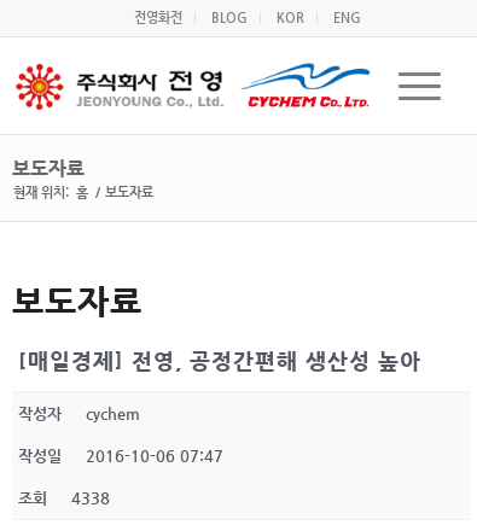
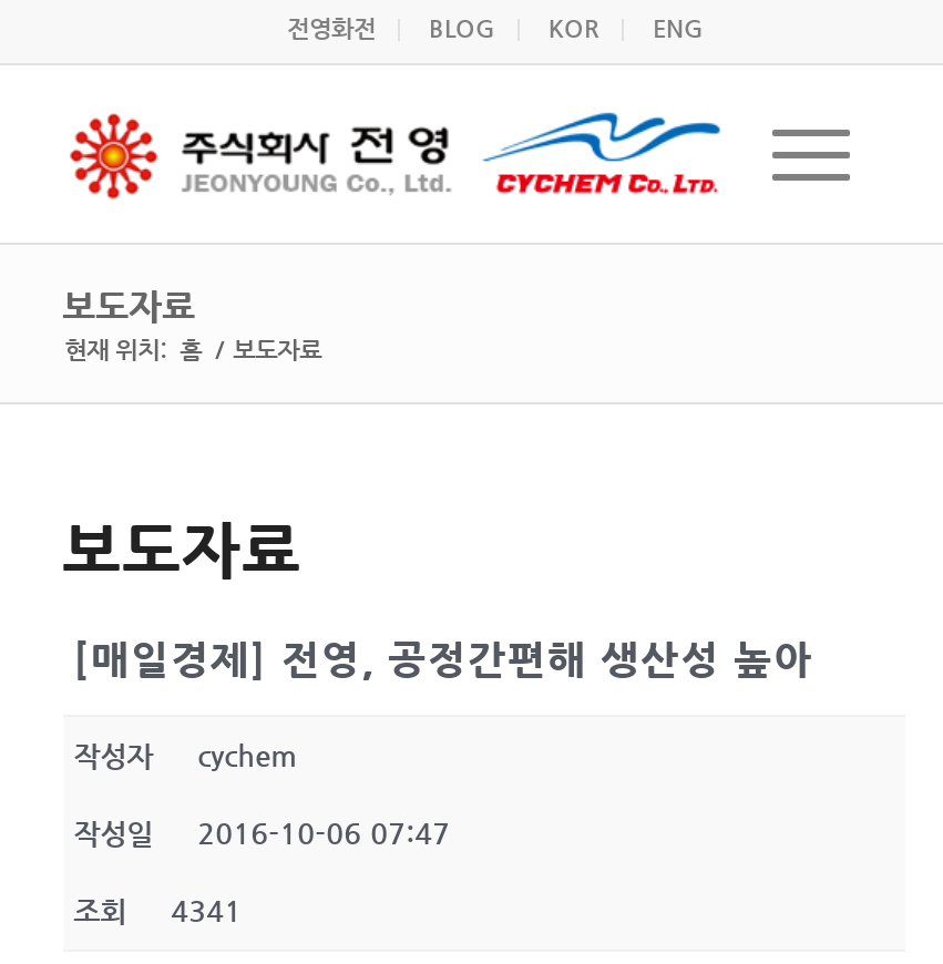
- 조회 4338
+ 조회 4341
